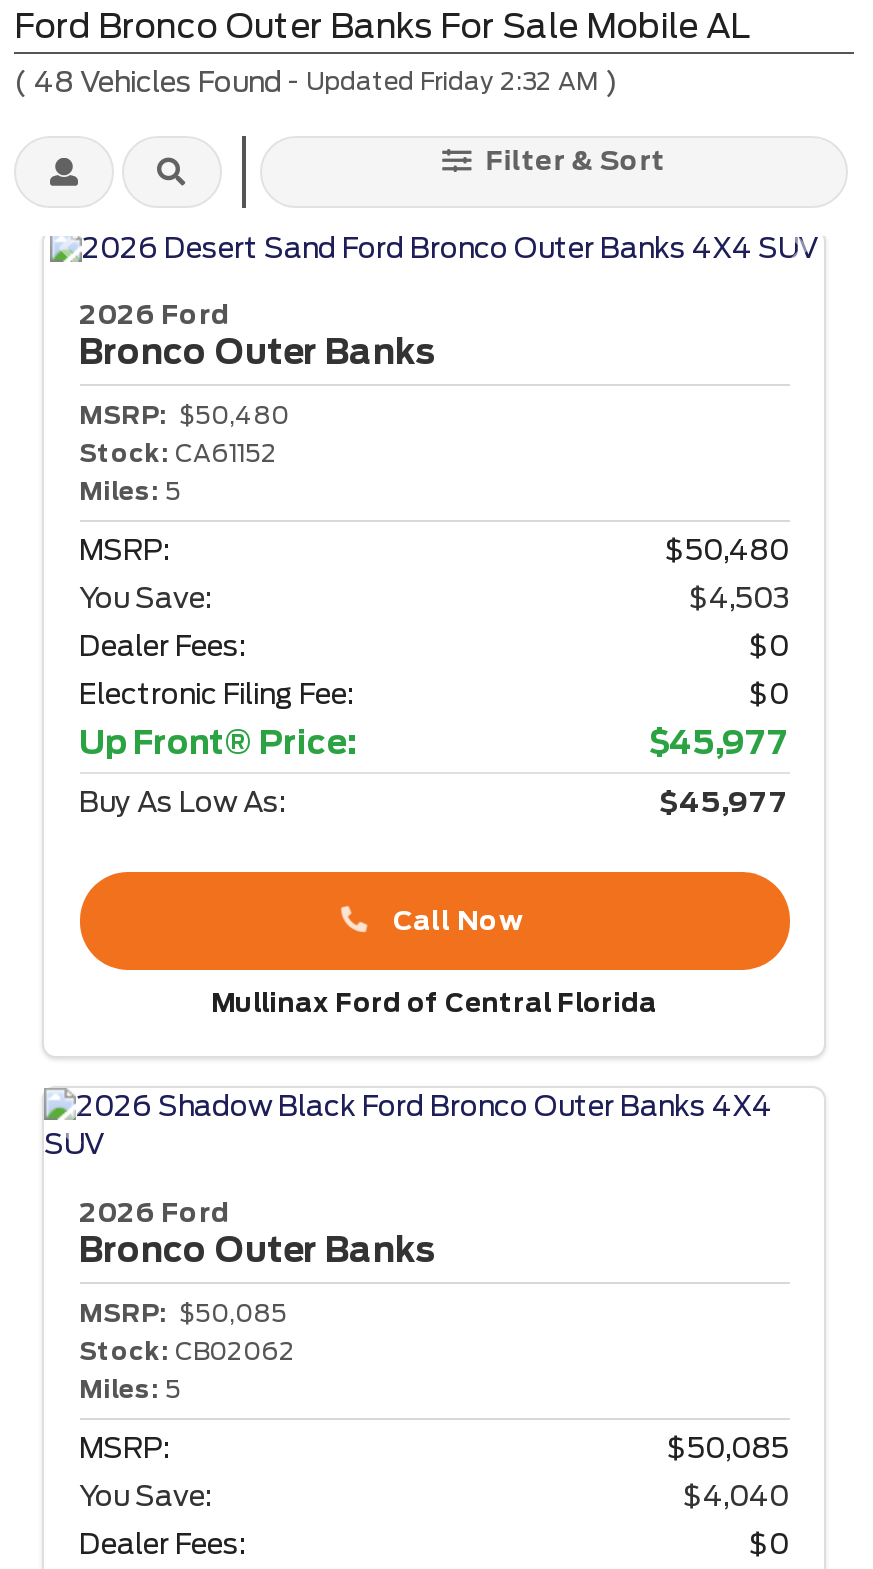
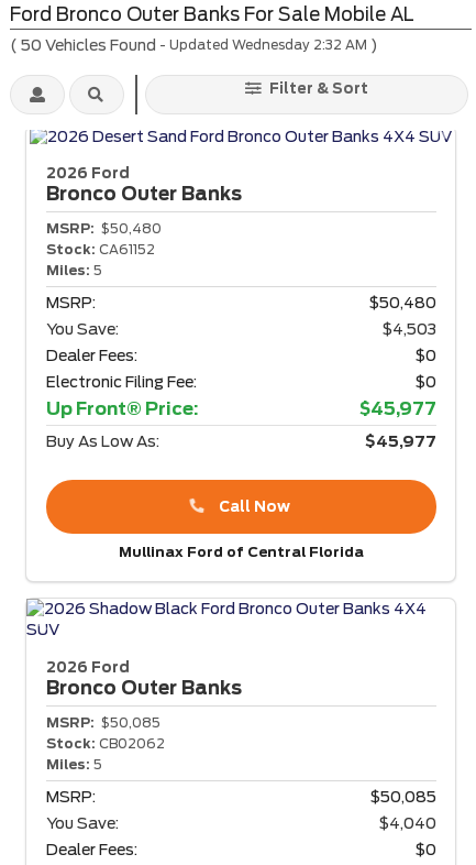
- (48 Vehicles Found - Updated Friday 2:32 AM)
+ (50 Vehicles Found - Updated Wednesday 2:32 AM)
